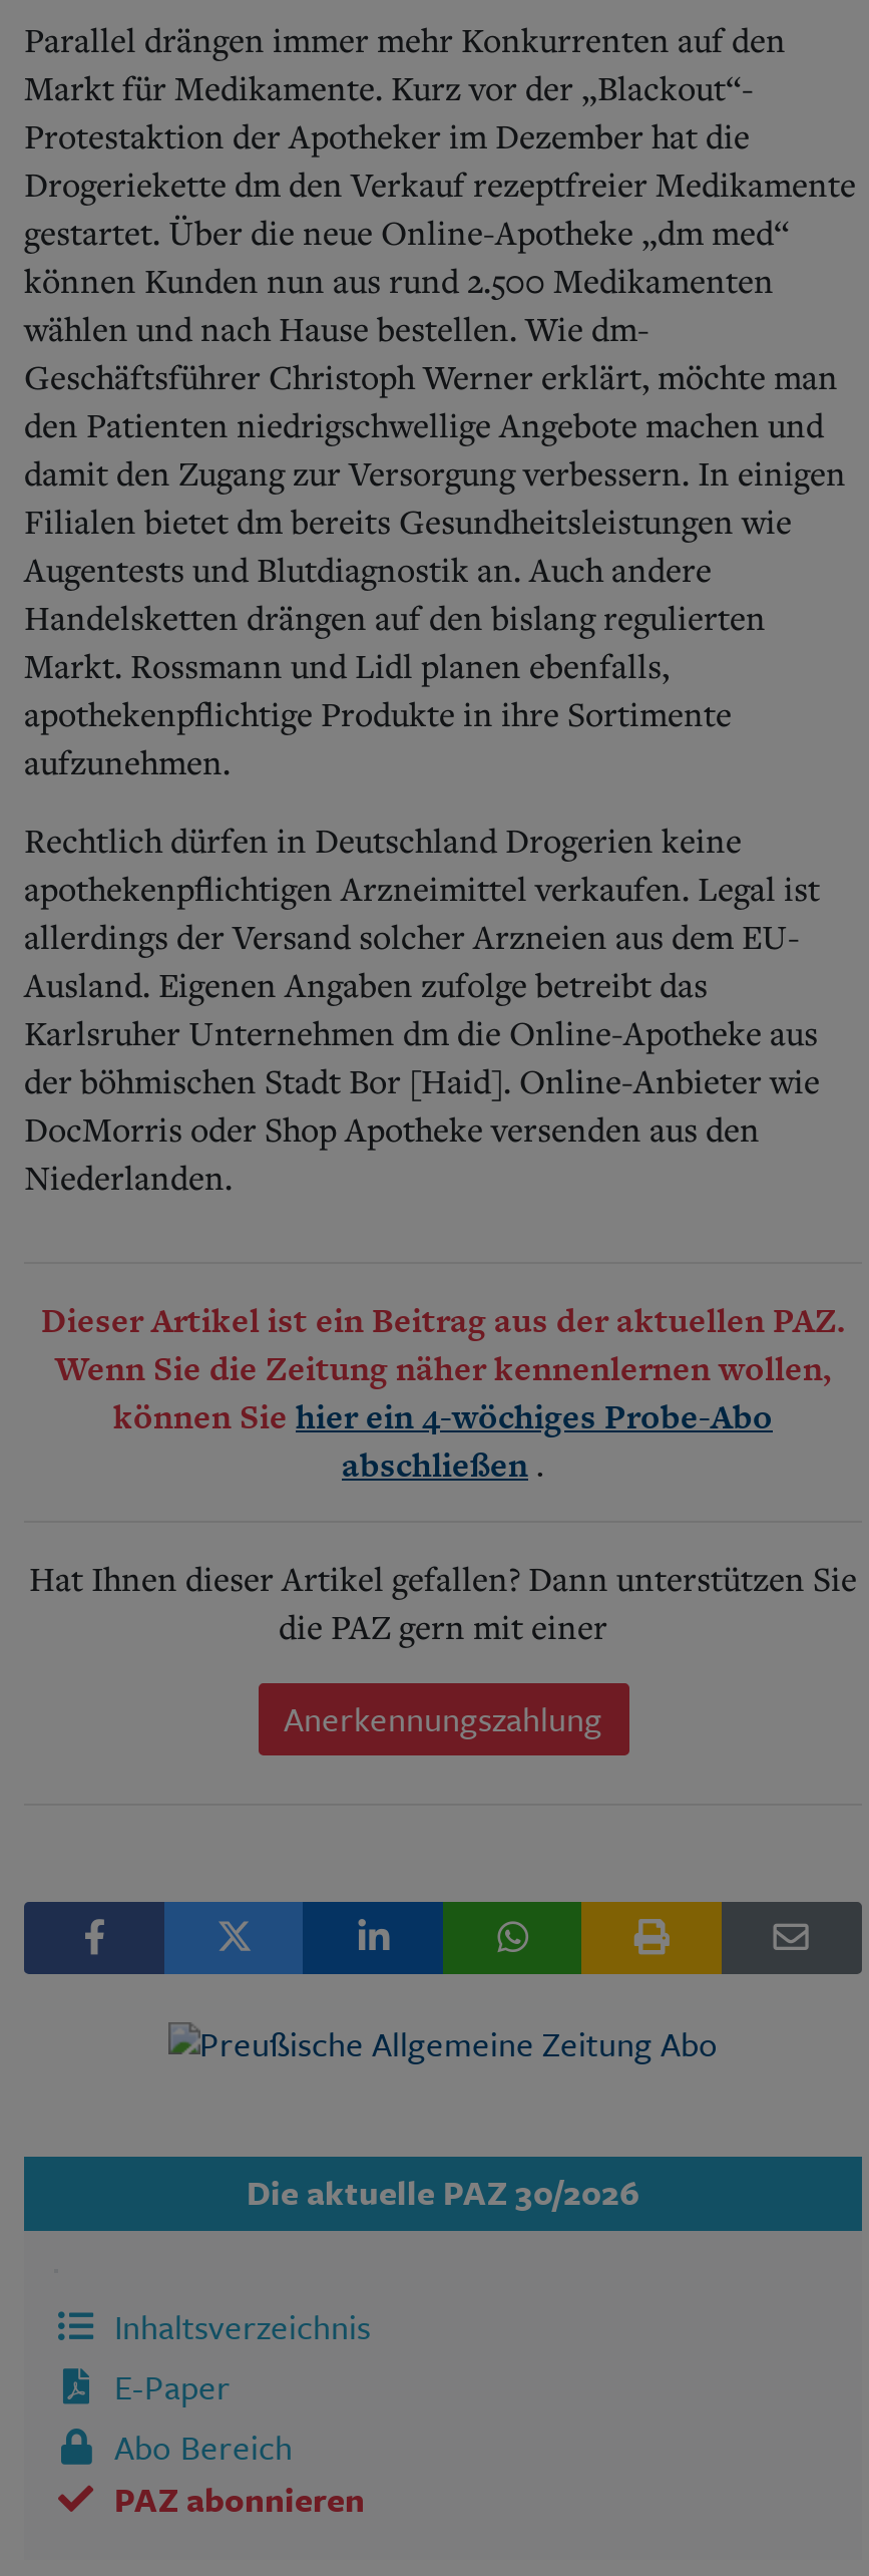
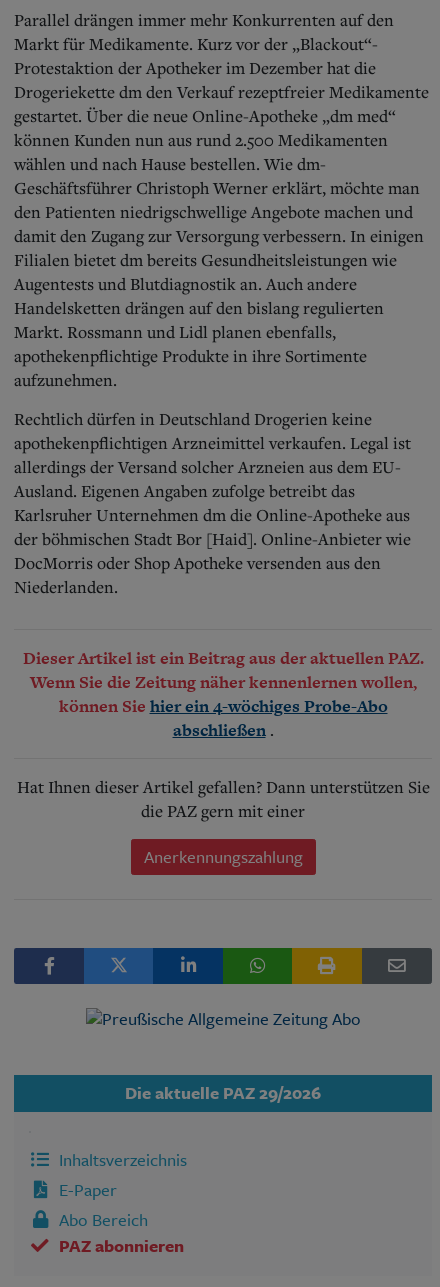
- Die aktuelle PAZ 30/2026
+ Die aktuelle PAZ 29/2026
